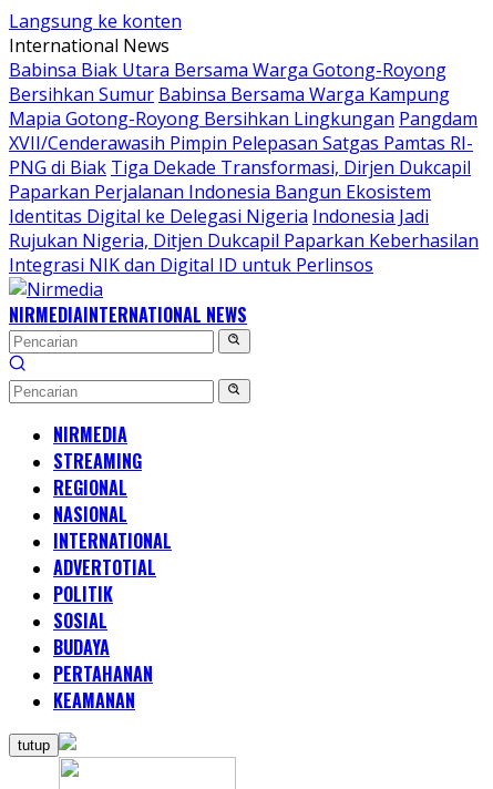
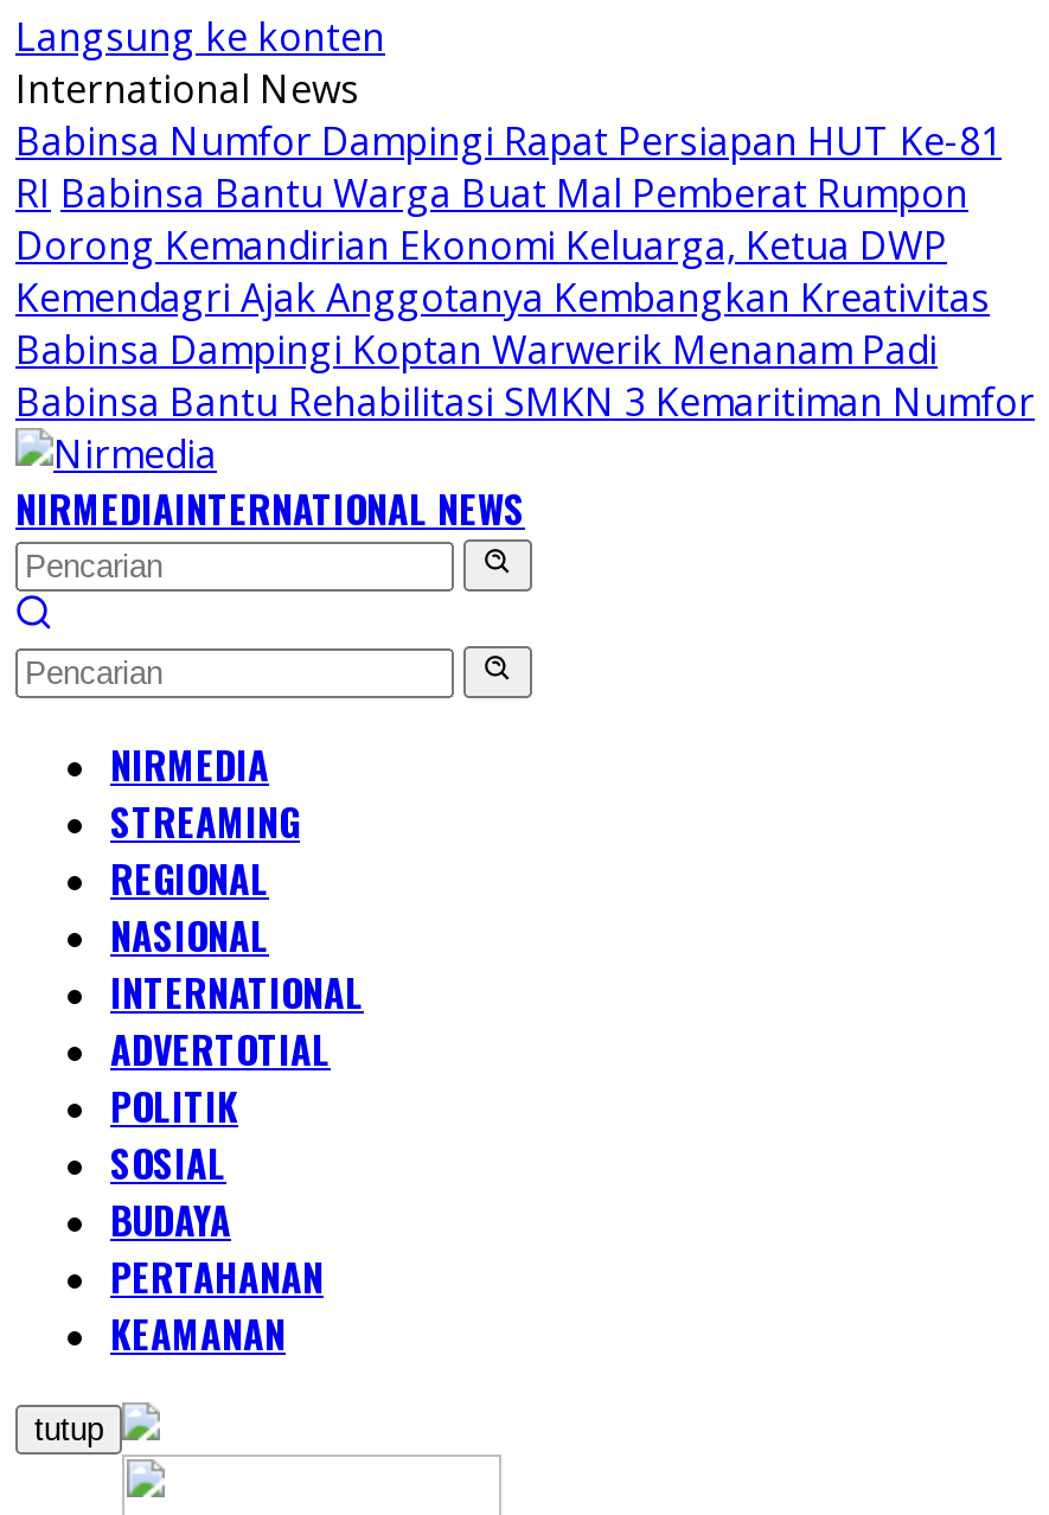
- Babinsa Biak Utara Bersama Warga Gotong-Royong
- Bersihkan Sumur Babinsa Bersama Warga Kampung
- Mapia Gotong-Royong Bersihkan Lingkungan Pangdam
- XVII/Cenderawasih Pimpin Pelepasan Satgas Pamtas RI-
- PNG di Biak Tiga Dekade Transformasi, Dirjen Dukcapil
- Paparkan Perjalanan Indonesia Bangun Ekosistem
- Identitas Digital ke Delegasi Nigeria Indonesia Jadi
- Rujukan Nigeria, Ditjen Dukcapil Paparkan Keberhasilan
- Integrasi NIK dan Digital ID untuk Perlinsos
+ Babinsa Numfor Dampingi Rapat Persiapan HUT Ke-81
+ RI Babinsa Bantu Warga Buat Mal Pemberat Rumpon
+ Dorong Kemandirian Ekonomi Keluarga, Ketua DWP
+ Kemendagri Ajak Anggotanya Kembangkan Kreativitas
+ Babinsa Dampingi Koptan Warwerik Menanam Padi
+ Babinsa Bantu Rehabilitasi SMKN 3 Kemaritiman Numfor
